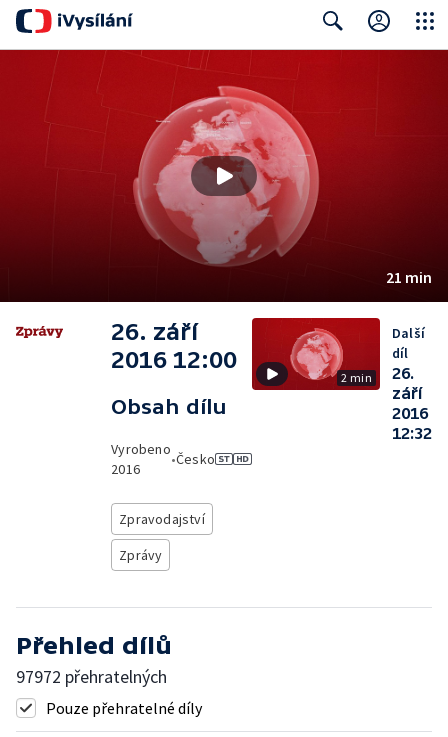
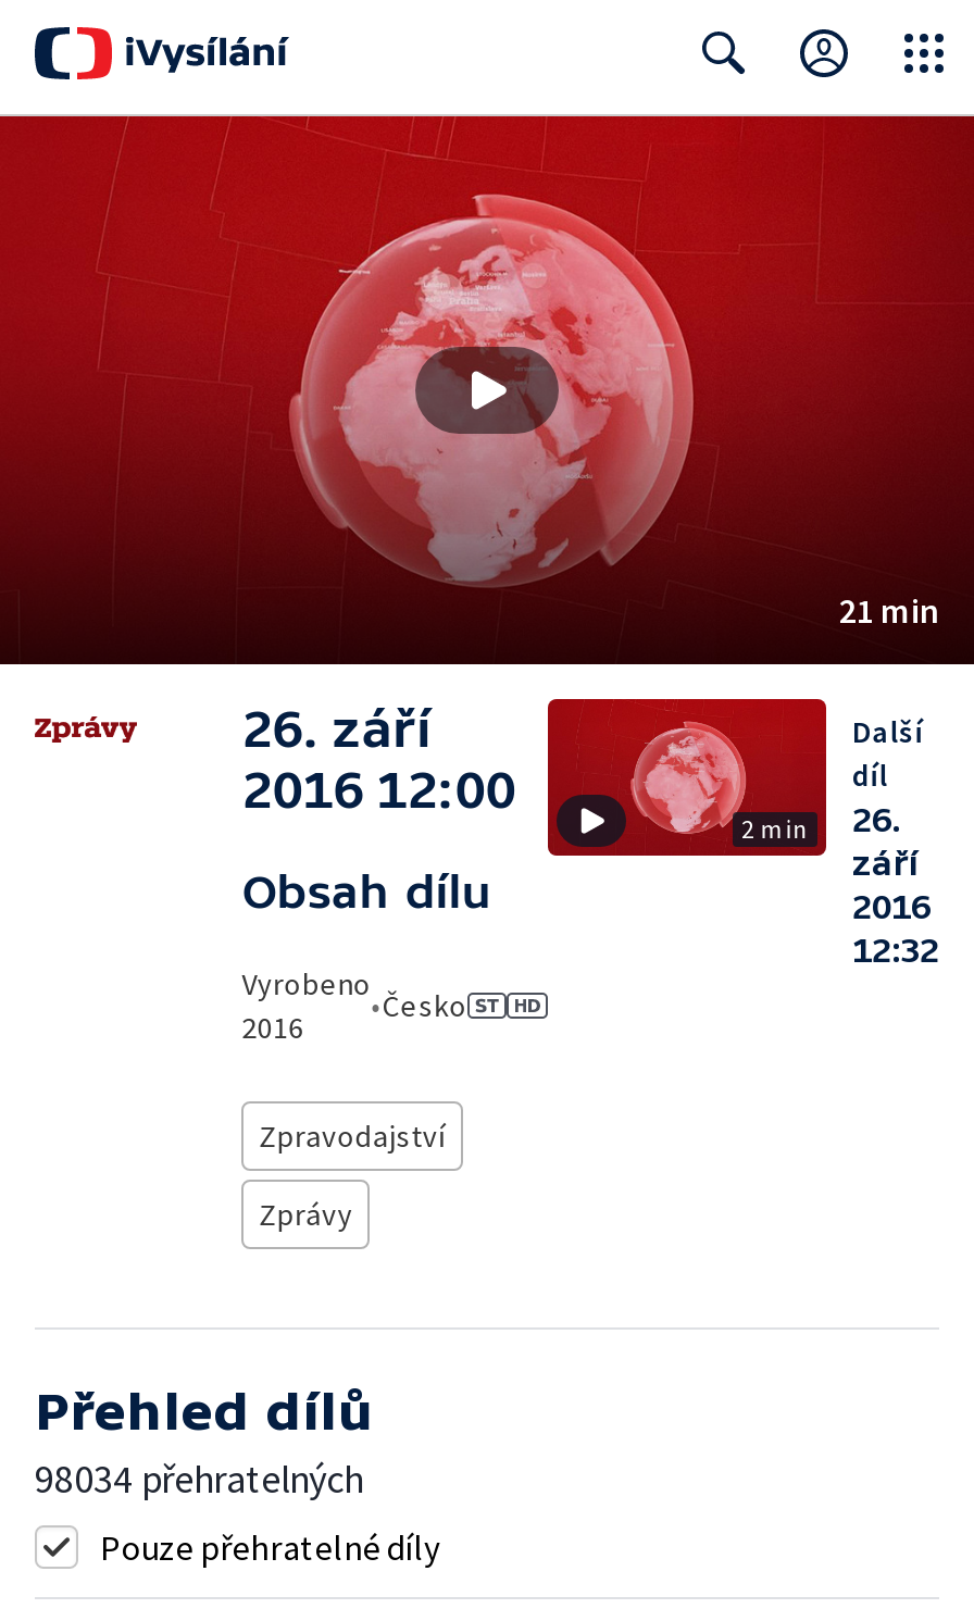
- 97972 přehratelných
+ 98034 přehratelných
